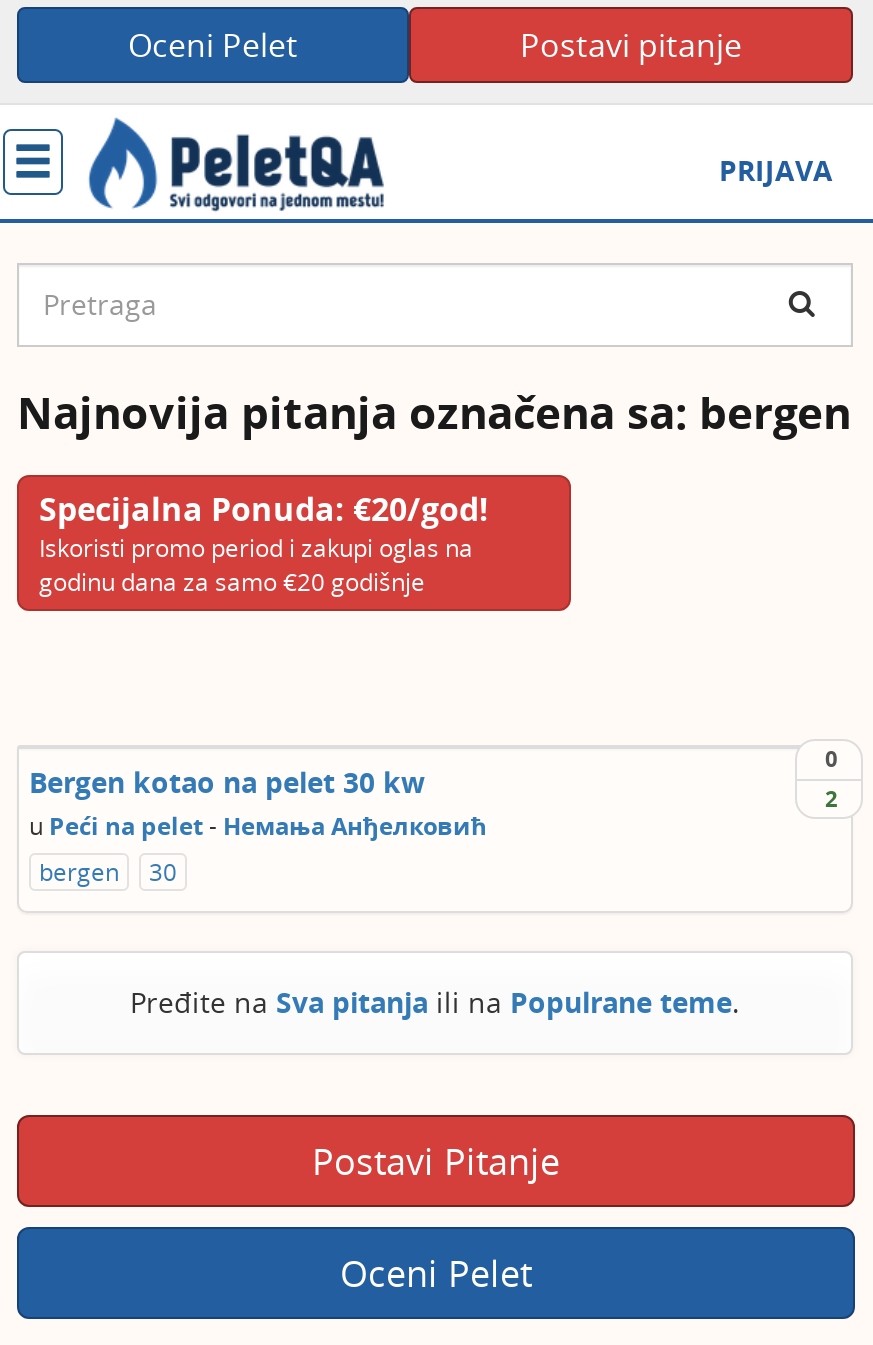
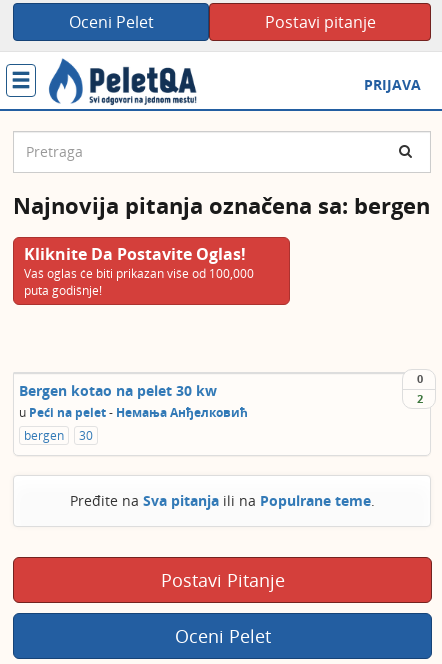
- Specijalna Ponuda: €20/god!
- Iskoristi promo period i zakupi oglas na
- godinu dana za samo €20 godišnje
+ Kliknite Da Postavite Oglas!
+ Vaš oglas će biti prikazan više od 100,000
+ puta godišnje!
